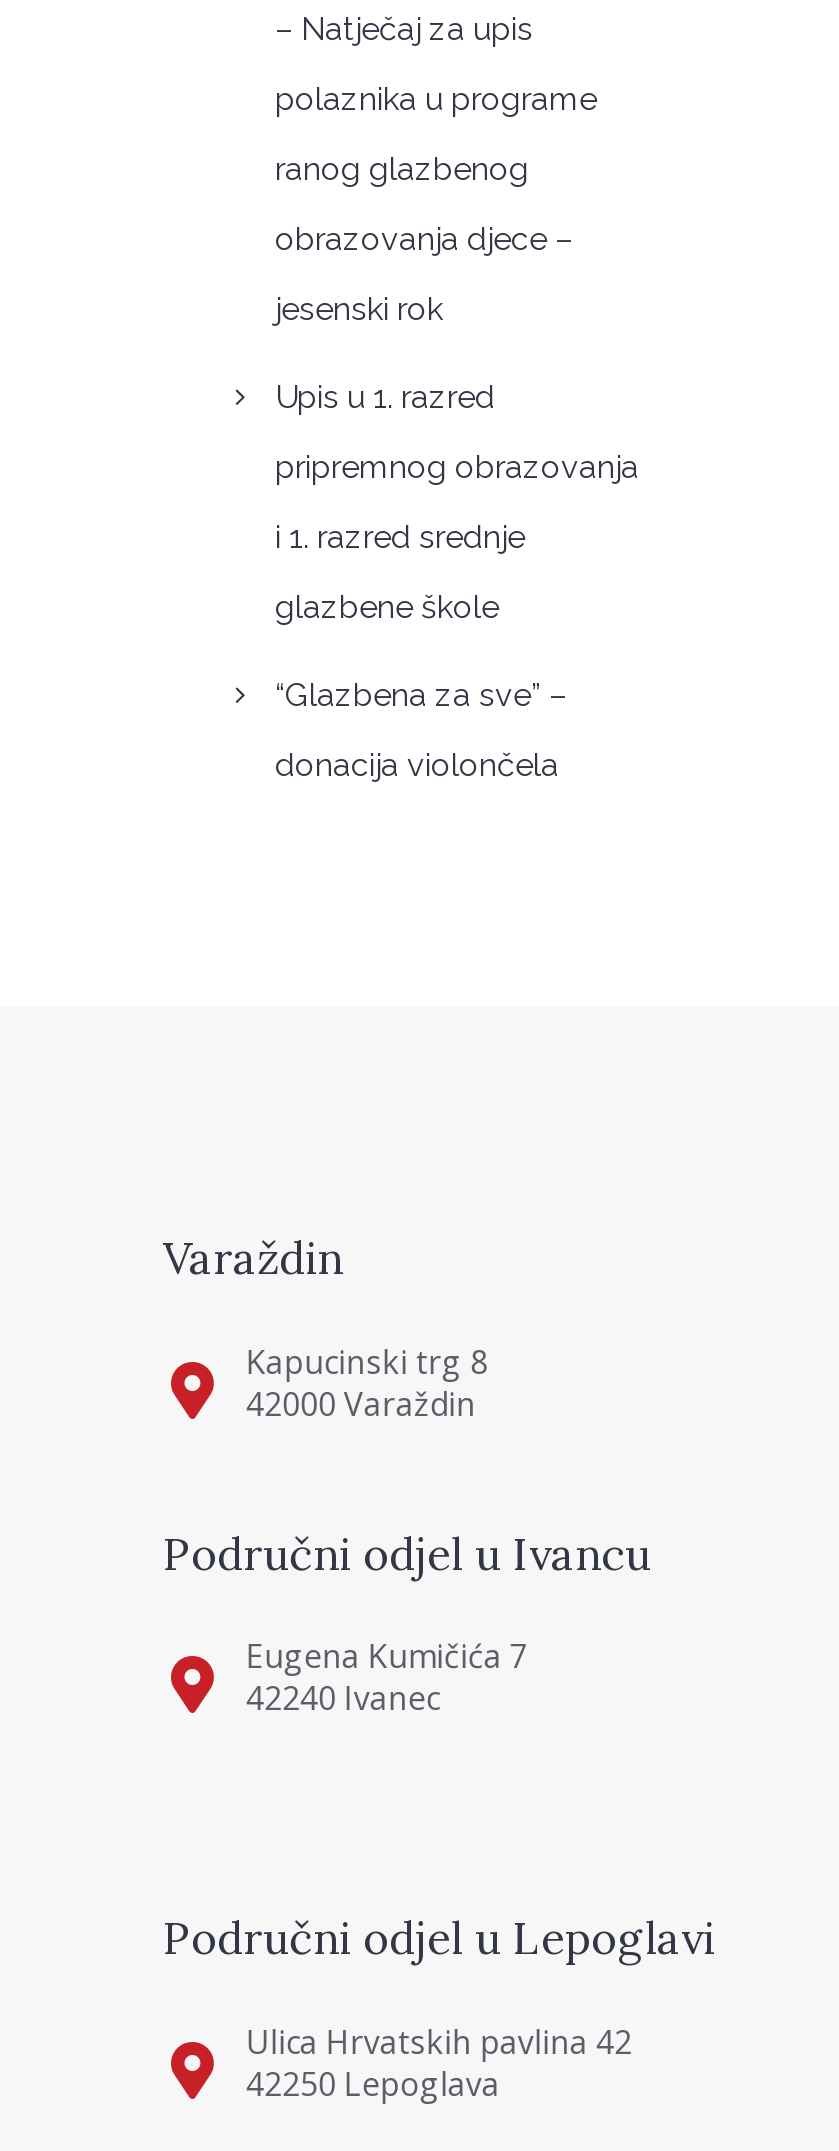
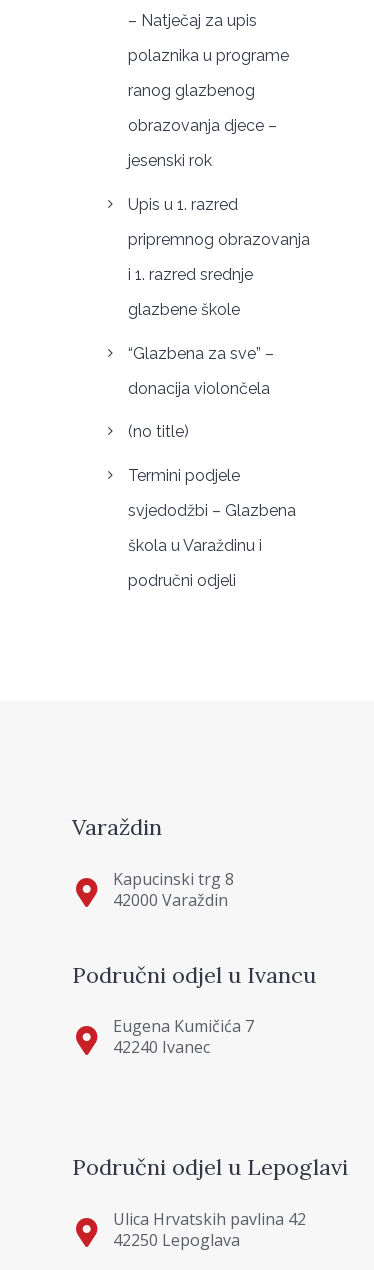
+ (no title)
+ Termini podjele
+ svjedodžbi – Glazbena
+ škola u Varaždinu i
+ područni odjeli
